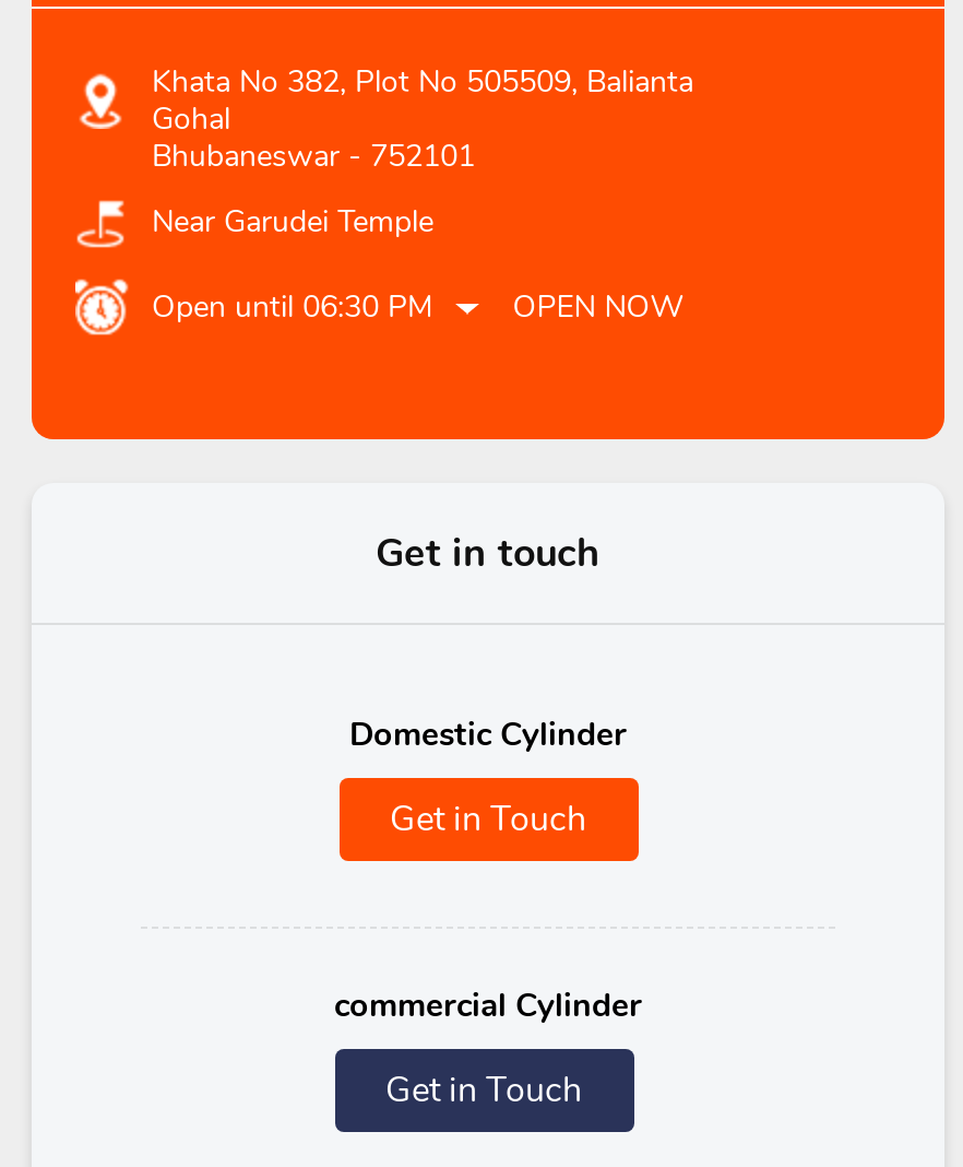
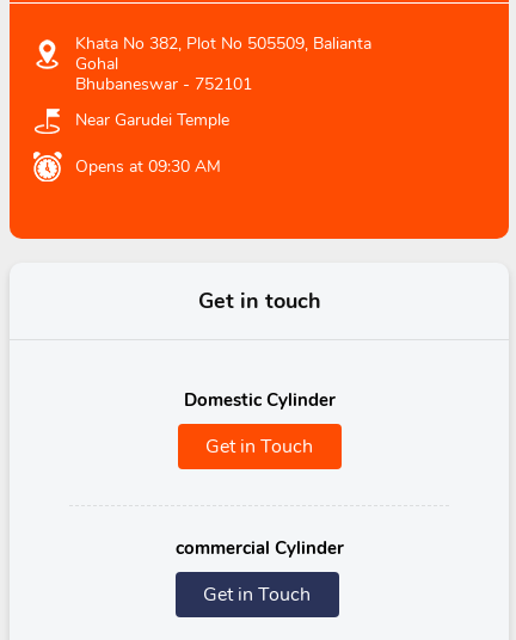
- Open until 06:30 PM
- OPEN NOW
+ Opens at 09:30 AM
